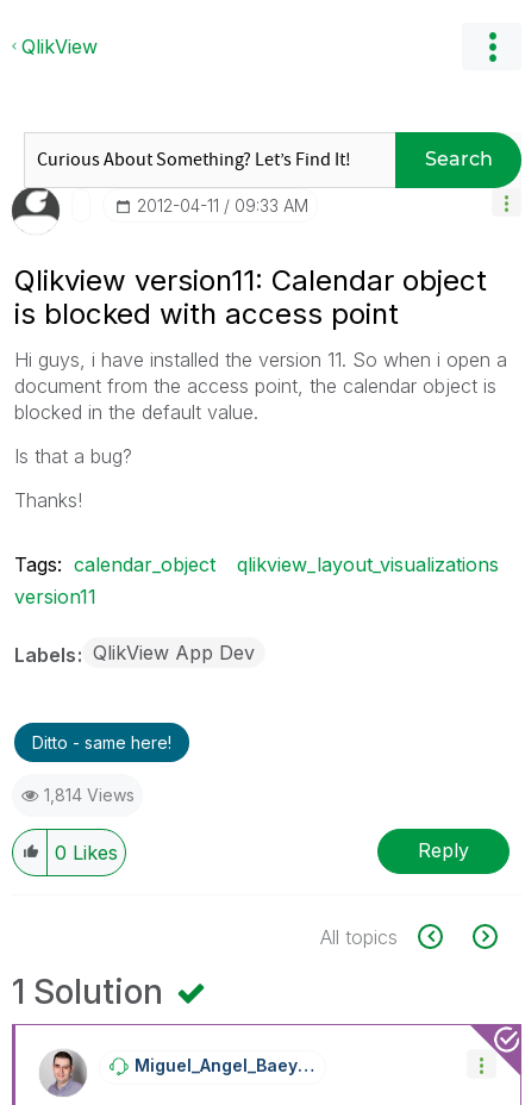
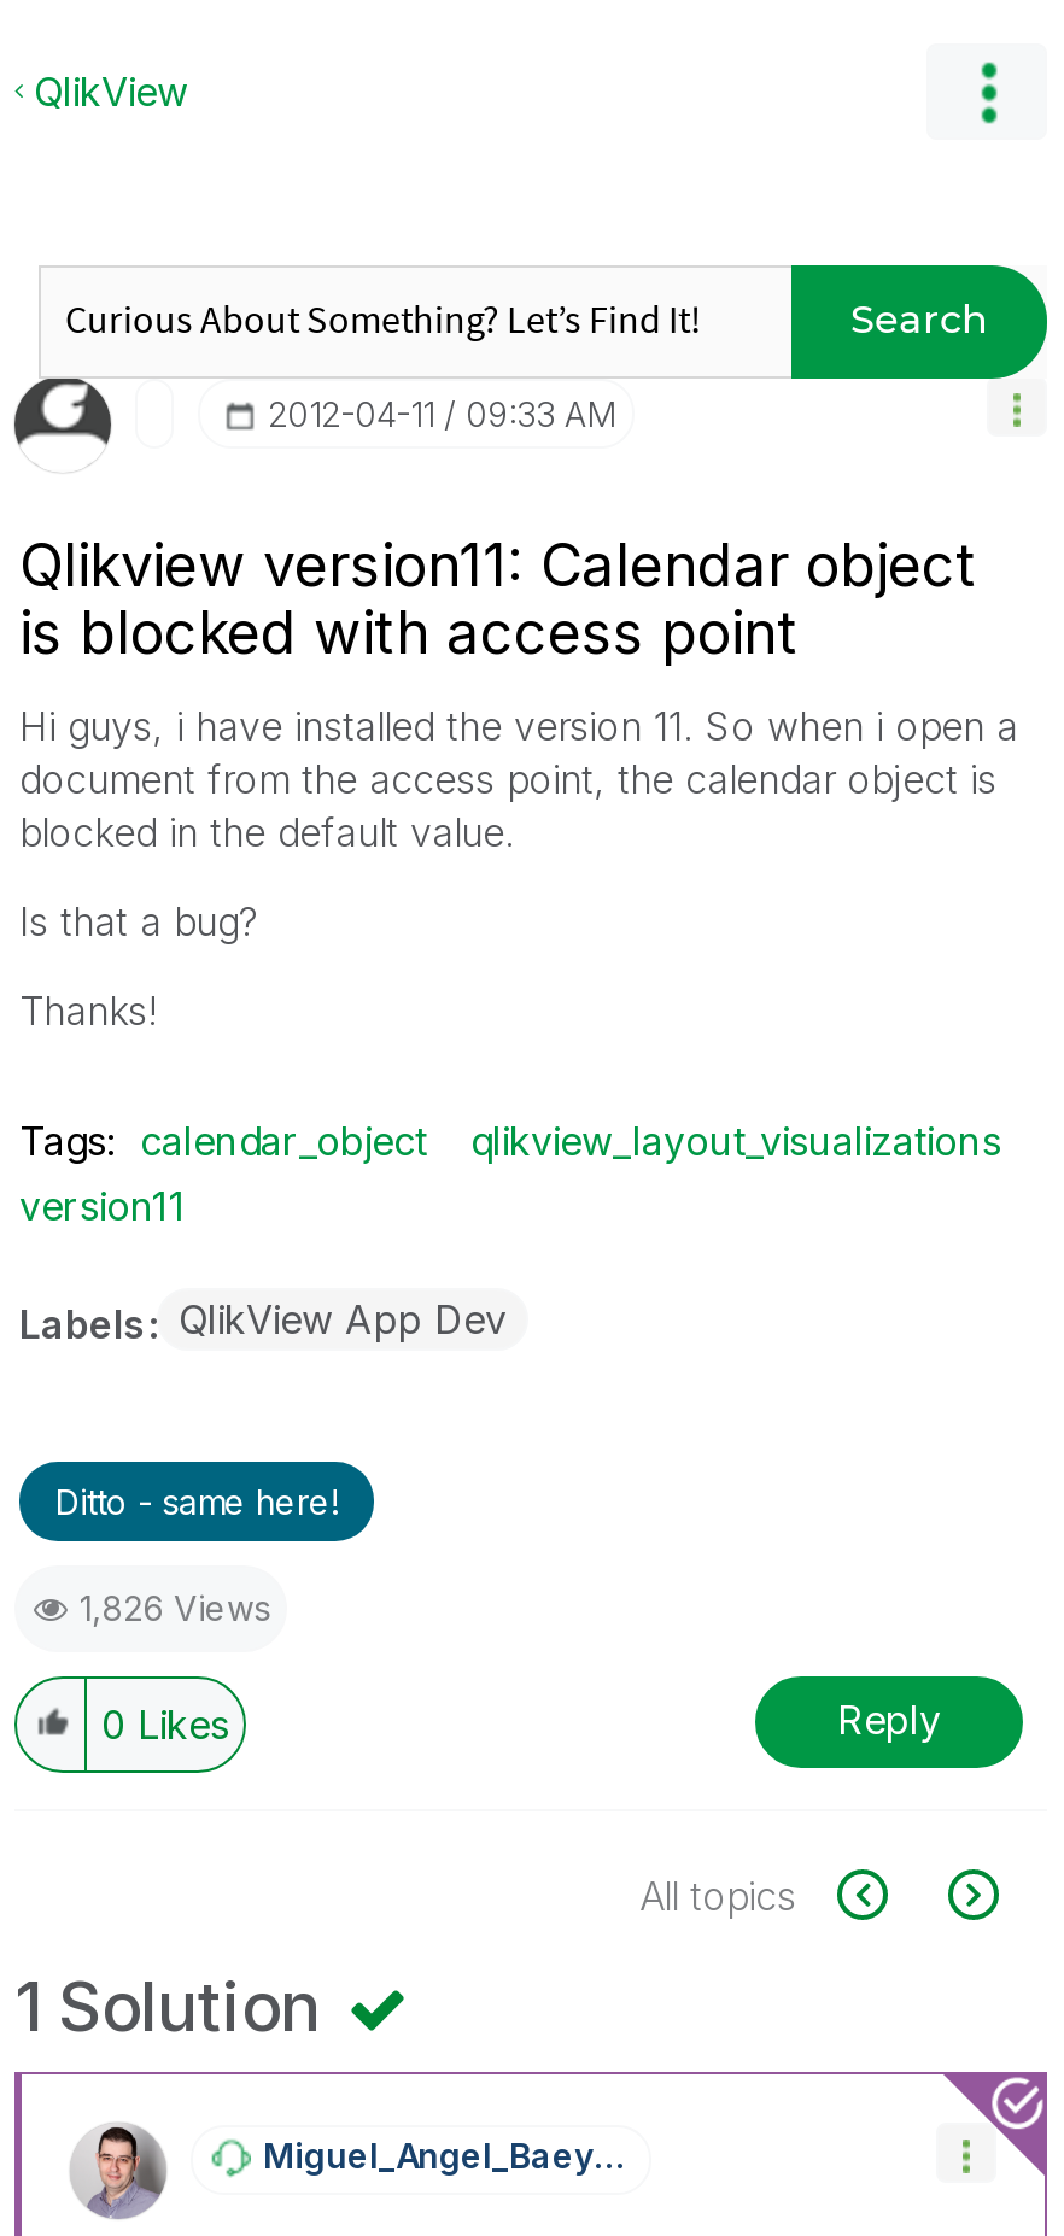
- 1,814 Views
+ 1,826 Views
